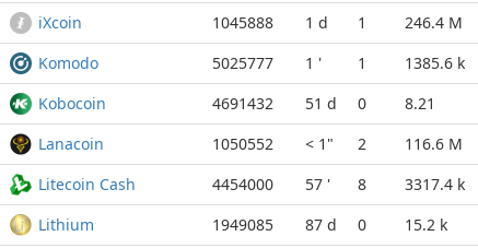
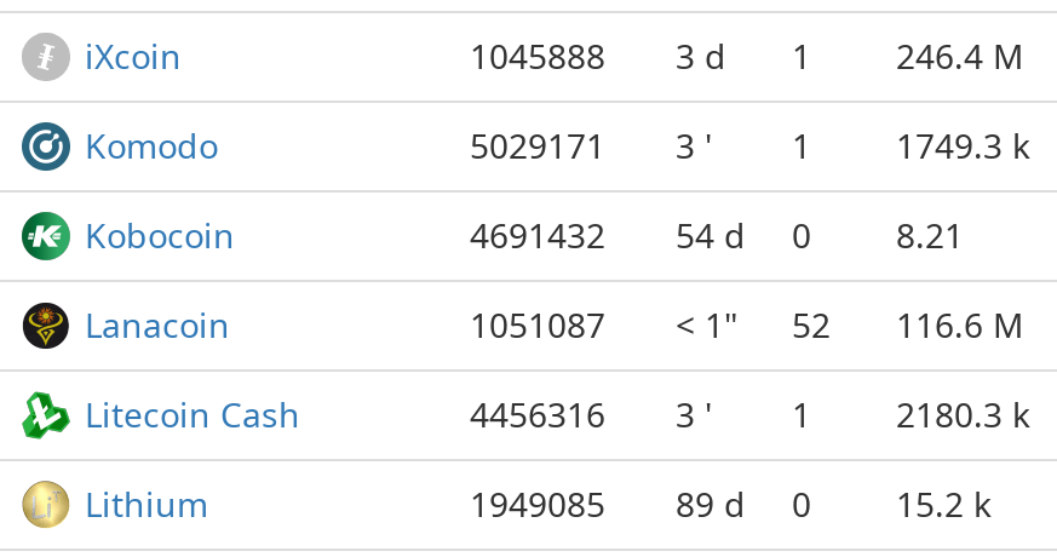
- 1045888 1 d 1 246.4 M
+ 1045888 3 d 1 246.4 M

- 5025777
+ 5029171

- 1 '
+ 3 '

- 1385.6 k
+ 1749.3 k

- 4691432 51 d 0 8.21
+ 4691432 54 d 0 8.21

- 1050552
+ 1051087

- 2
+ 52

- 4454000
+ 4456316

- 57 '
+ 3 '

- 8
+ 1

- 3317.4 k
+ 2180.3 k

- 1949085 87 d 0 15.2 k
+ 1949085 89 d 0 15.2 k
